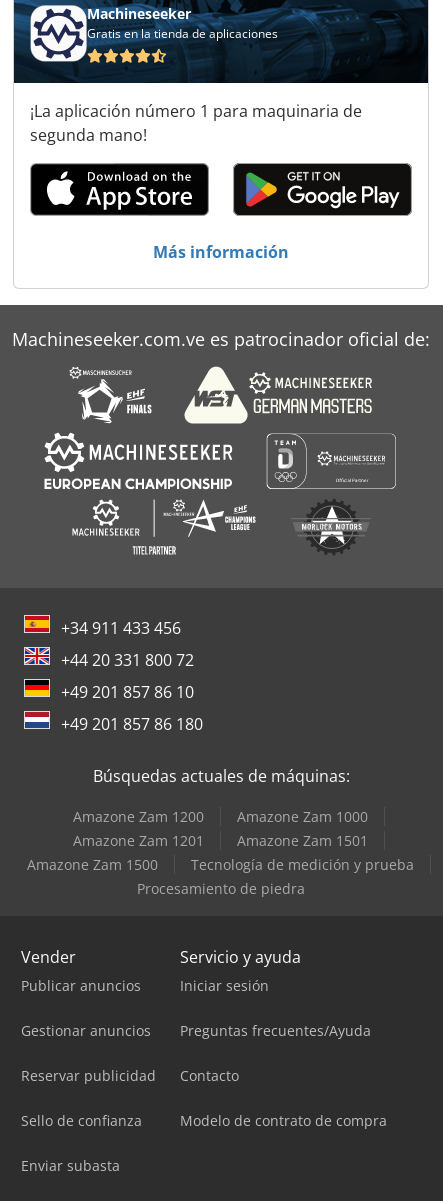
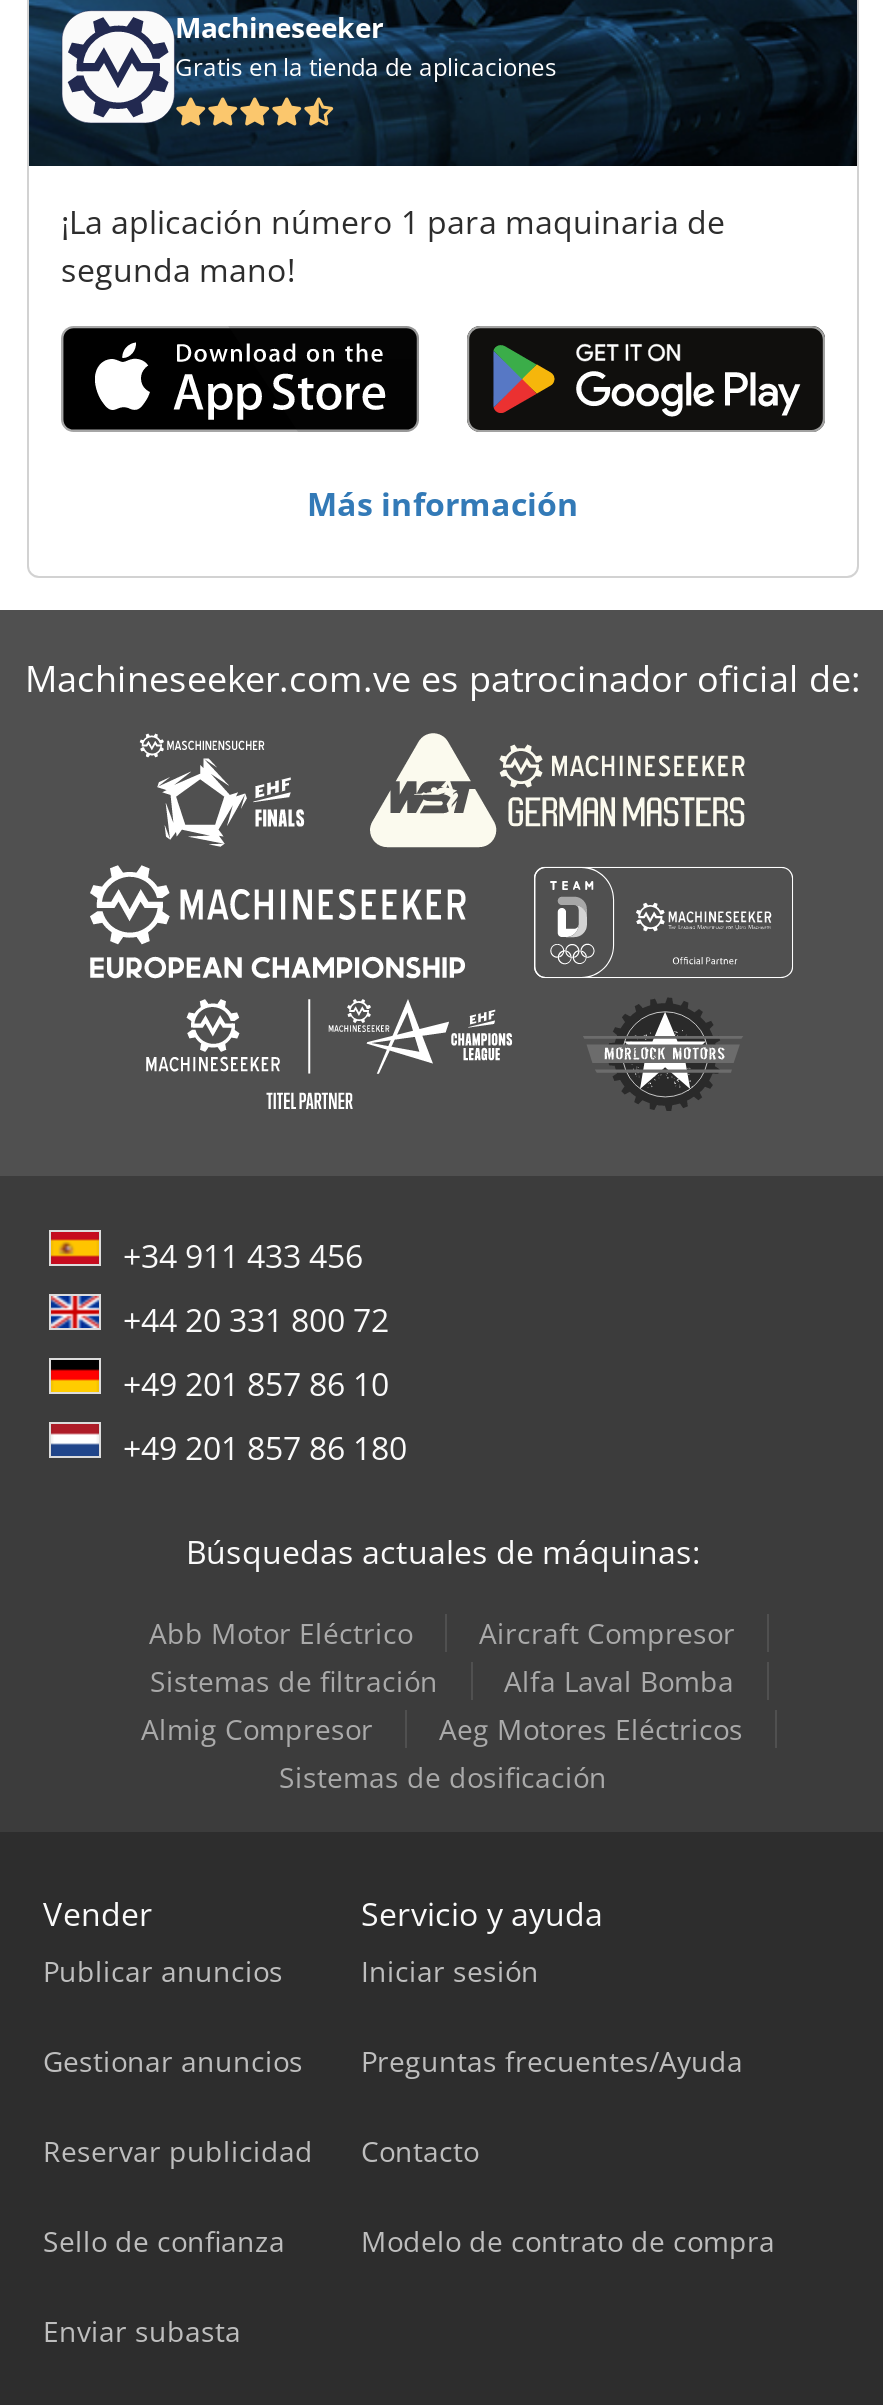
- Amazone Zam 1200
- Amazone Zam 1000
- Amazone Zam 1201
- Amazone Zam 1501
- Amazone Zam 1500
- Tecnología de medición y prueba
- Procesamiento de piedra
+ Abb Motor Eléctrico
+ Aircraft Compresor
+ Sistemas de filtración
+ Alfa Laval Bomba
+ Almig Compresor
+ Aeg Motores Eléctricos
+ Sistemas de dosificación
